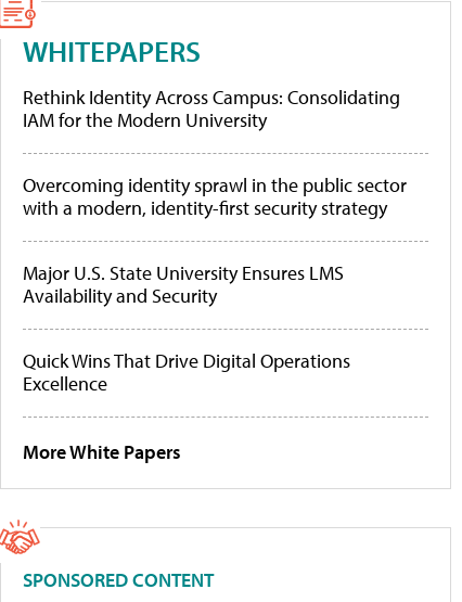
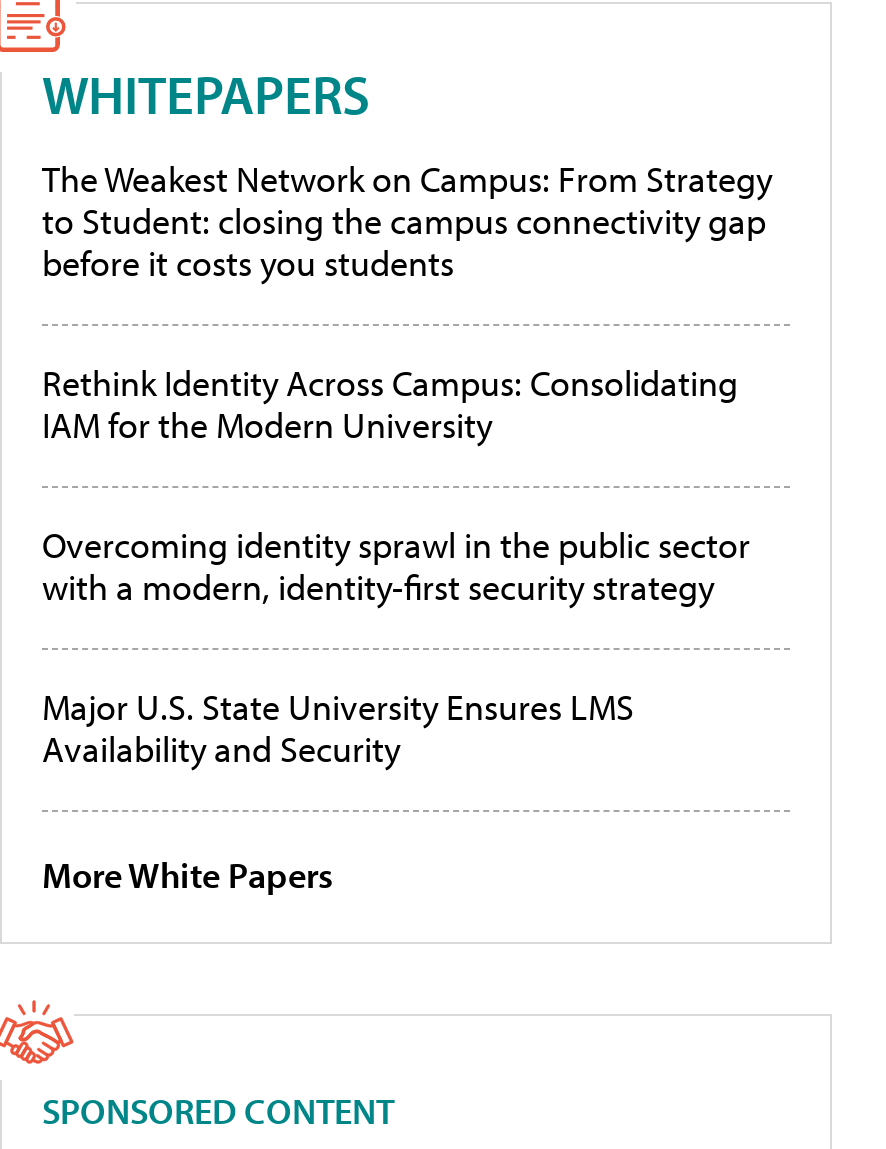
+ The Weakest Network on Campus: From Strategy
+ to Student: closing the campus connectivity gap
+ before it costs you students

moved down: Rethink Identity Across Campus: Consolidating | IAM for the Modern University | Overcoming identity sprawl in the public sector | with a modern, identity-first security strategy | Major U.S. State University Ensures LMS | Availability and Security

- Quick Wins That Drive Digital Operations
- Excellence
